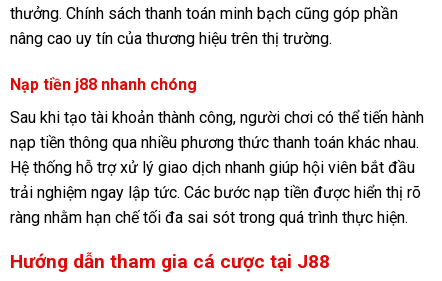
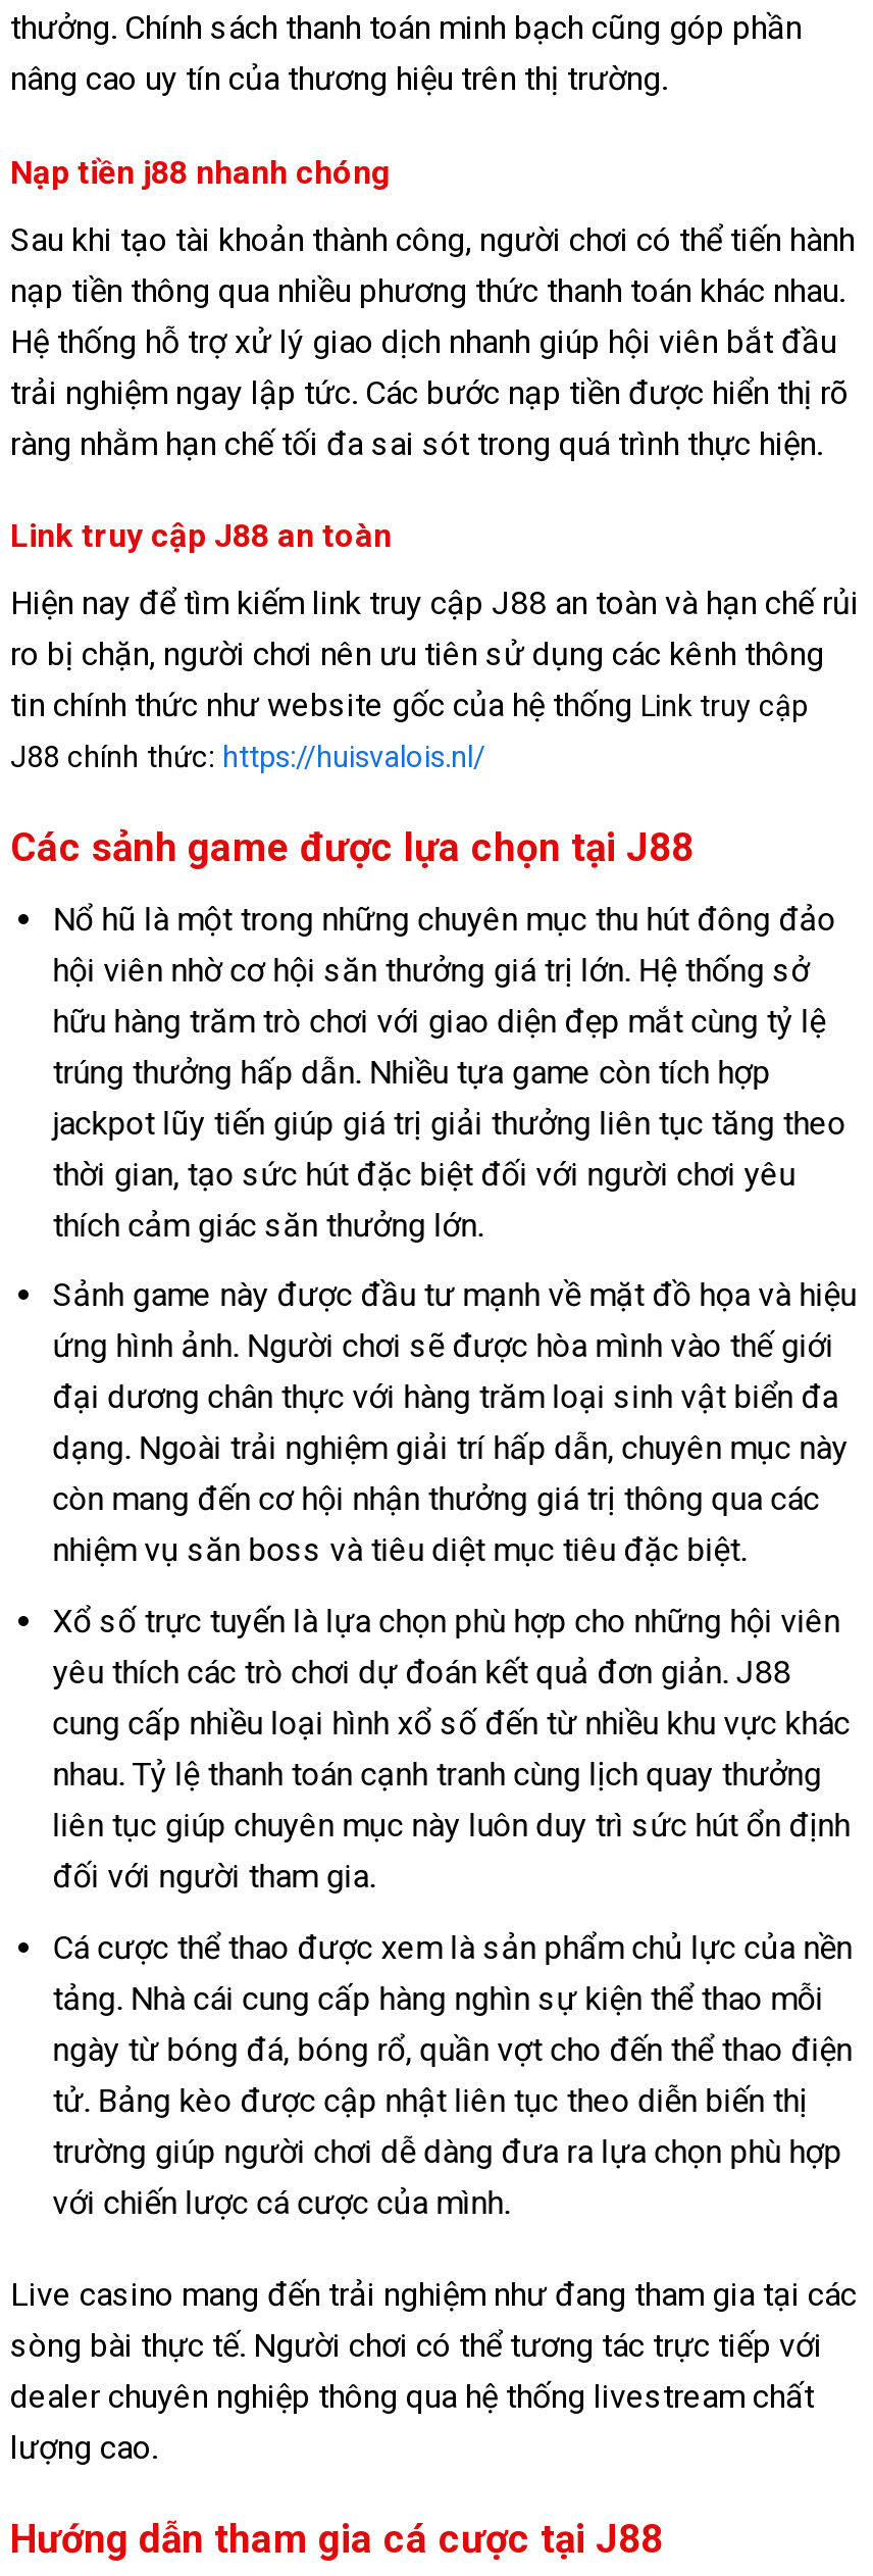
+ Link truy cập J88 an toàn
+ Hiện nay để tìm kiếm link truy cập J88 an toàn và hạn chế rủi
+ ro bị chặn, người chơi nên ưu tiên sử dụng các kênh thông
+ tin chính thức như website gốc của hệ thống Link truy cập
+ J88 chính thức: https://huisvalois.nl/
+ Các sảnh game được lựa chọn tại J88
+ Nổ hũ là một trong những chuyên mục thu hút đông đảo
+ hội viên nhờ cơ hội săn thưởng giá trị lớn. Hệ thống sở
+ hữu hàng trăm trò chơi với giao diện đẹp mắt cùng tỷ lệ
+ trúng thưởng hấp dẫn. Nhiều tựa game còn tích hợp
+ jackpot lũy tiến giúp giá trị giải thưởng liên tục tăng theo
+ thời gian, tạo sức hút đặc biệt đối với người chơi yêu
+ thích cảm giác săn thưởng lớn.
+ Sảnh game này được đầu tư mạnh về mặt đồ họa và hiệu
+ ứng hình ảnh. Người chơi sẽ được hòa mình vào thế giới
+ đại dương chân thực với hàng trăm loại sinh vật biển đa
+ dạng. Ngoài trải nghiệm giải trí hấp dẫn, chuyên mục này
+ còn mang đến cơ hội nhận thưởng giá trị thông qua các
+ nhiệm vụ săn boss và tiêu diệt mục tiêu đặc biệt.
+ Xổ số trực tuyến là lựa chọn phù hợp cho những hội viên
+ yêu thích các trò chơi dự đoán kết quả đơn giản. J88
+ cung cấp nhiều loại hình xổ số đến từ nhiều khu vực khác
+ nhau. Tỷ lệ thanh toán cạnh tranh cùng lịch quay thưởng
+ liên tục giúp chuyên mục này luôn duy trì sức hút ổn định
+ đối với người tham gia.
+ Cá cược thể thao được xem là sản phẩm chủ lực của nền
+ tảng. Nhà cái cung cấp hàng nghìn sự kiện thể thao mỗi
+ ngày từ bóng đá, bóng rổ, quần vợt cho đến thể thao điện
+ tử. Bảng kèo được cập nhật liên tục theo diễn biến thị
+ trường giúp người chơi dễ dàng đưa ra lựa chọn phù hợp
+ với chiến lược cá cược của mình.
+ Live casino mang đến trải nghiệm như đang tham gia tại các
+ sòng bài thực tế. Người chơi có thể tương tác trực tiếp với
+ dealer chuyên nghiệp thông qua hệ thống livestream chất
+ lượng cao.
